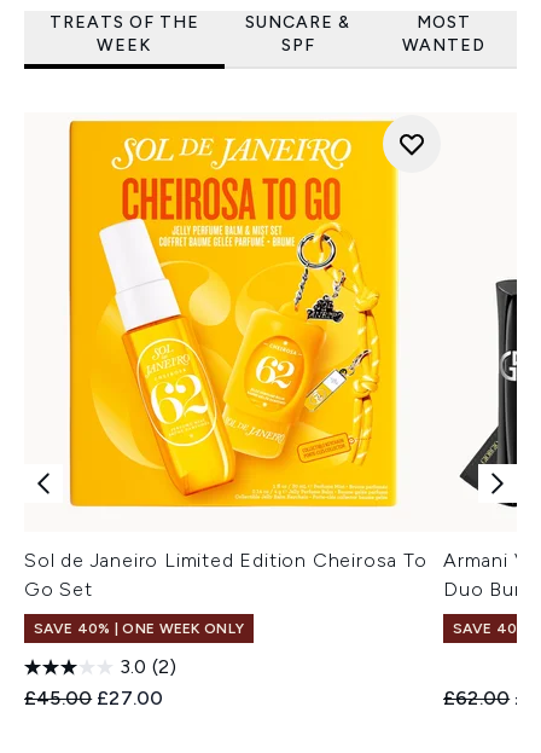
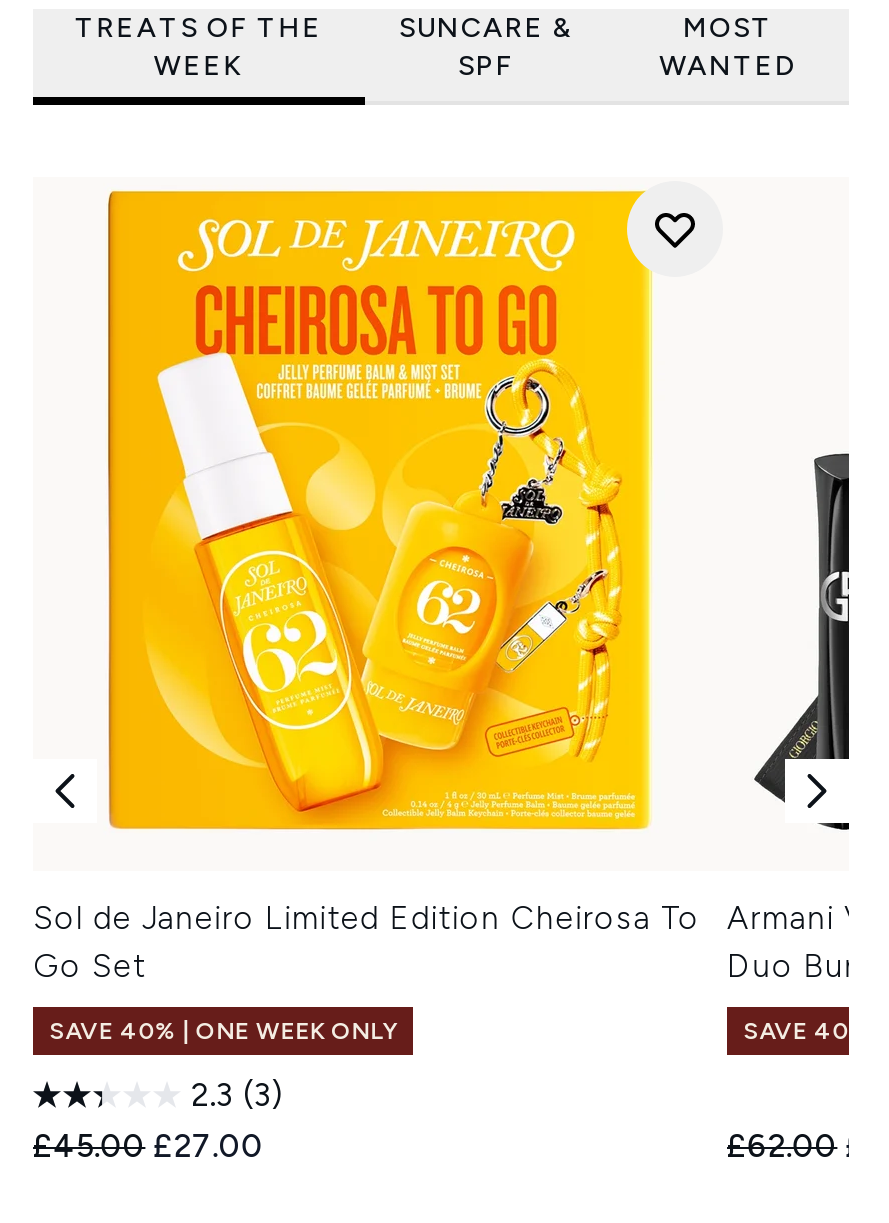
- 3.0 (2)
+ 2.3 (3)
